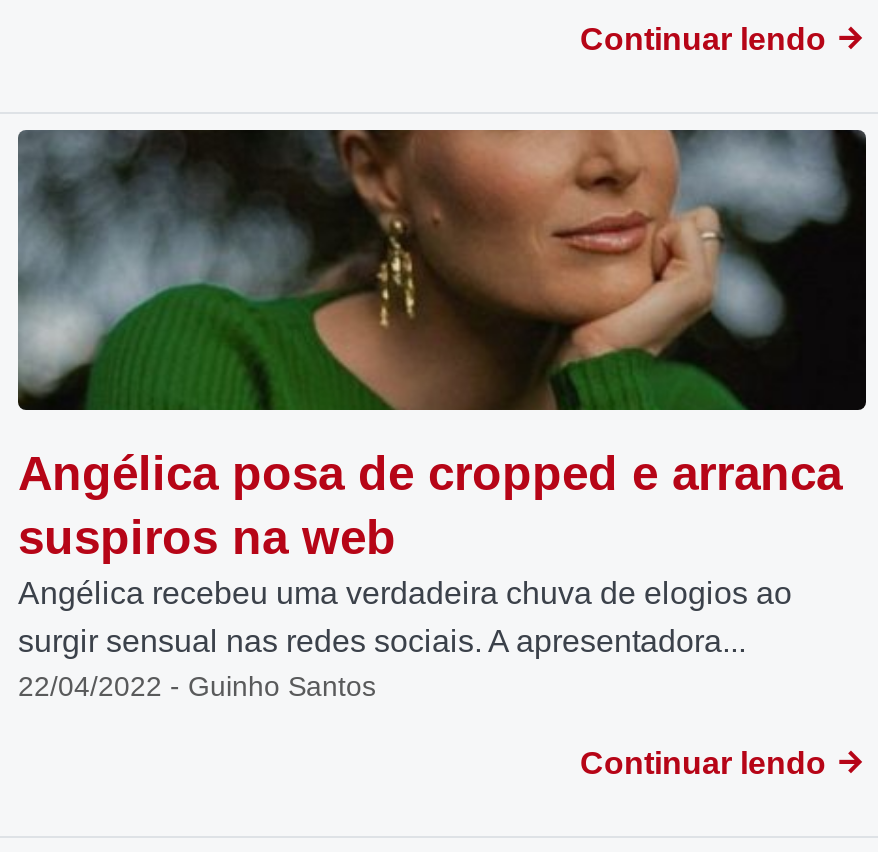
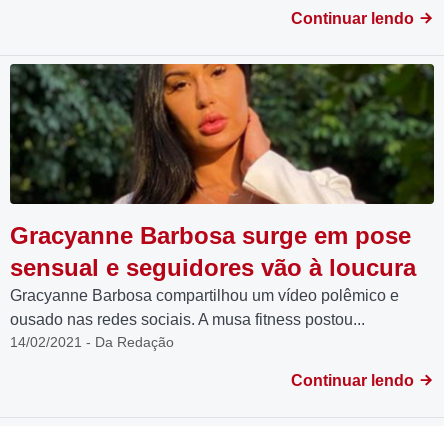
- [image]
- Angélica posa de cropped e arranca
- suspiros na web
- Angélica recebeu uma verdadeira chuva de elogios ao
- surgir sensual nas redes sociais. A apresentadora...
- 22/04/2022 - Guinho Santos
+ [image]
+ Gracyanne Barbosa surge em pose
+ sensual e seguidores vão à loucura
+ Gracyanne Barbosa compartilhou um vídeo polêmico e
+ ousado nas redes sociais. A musa fitness postou...
+ 14/02/2021 - Da Redação
